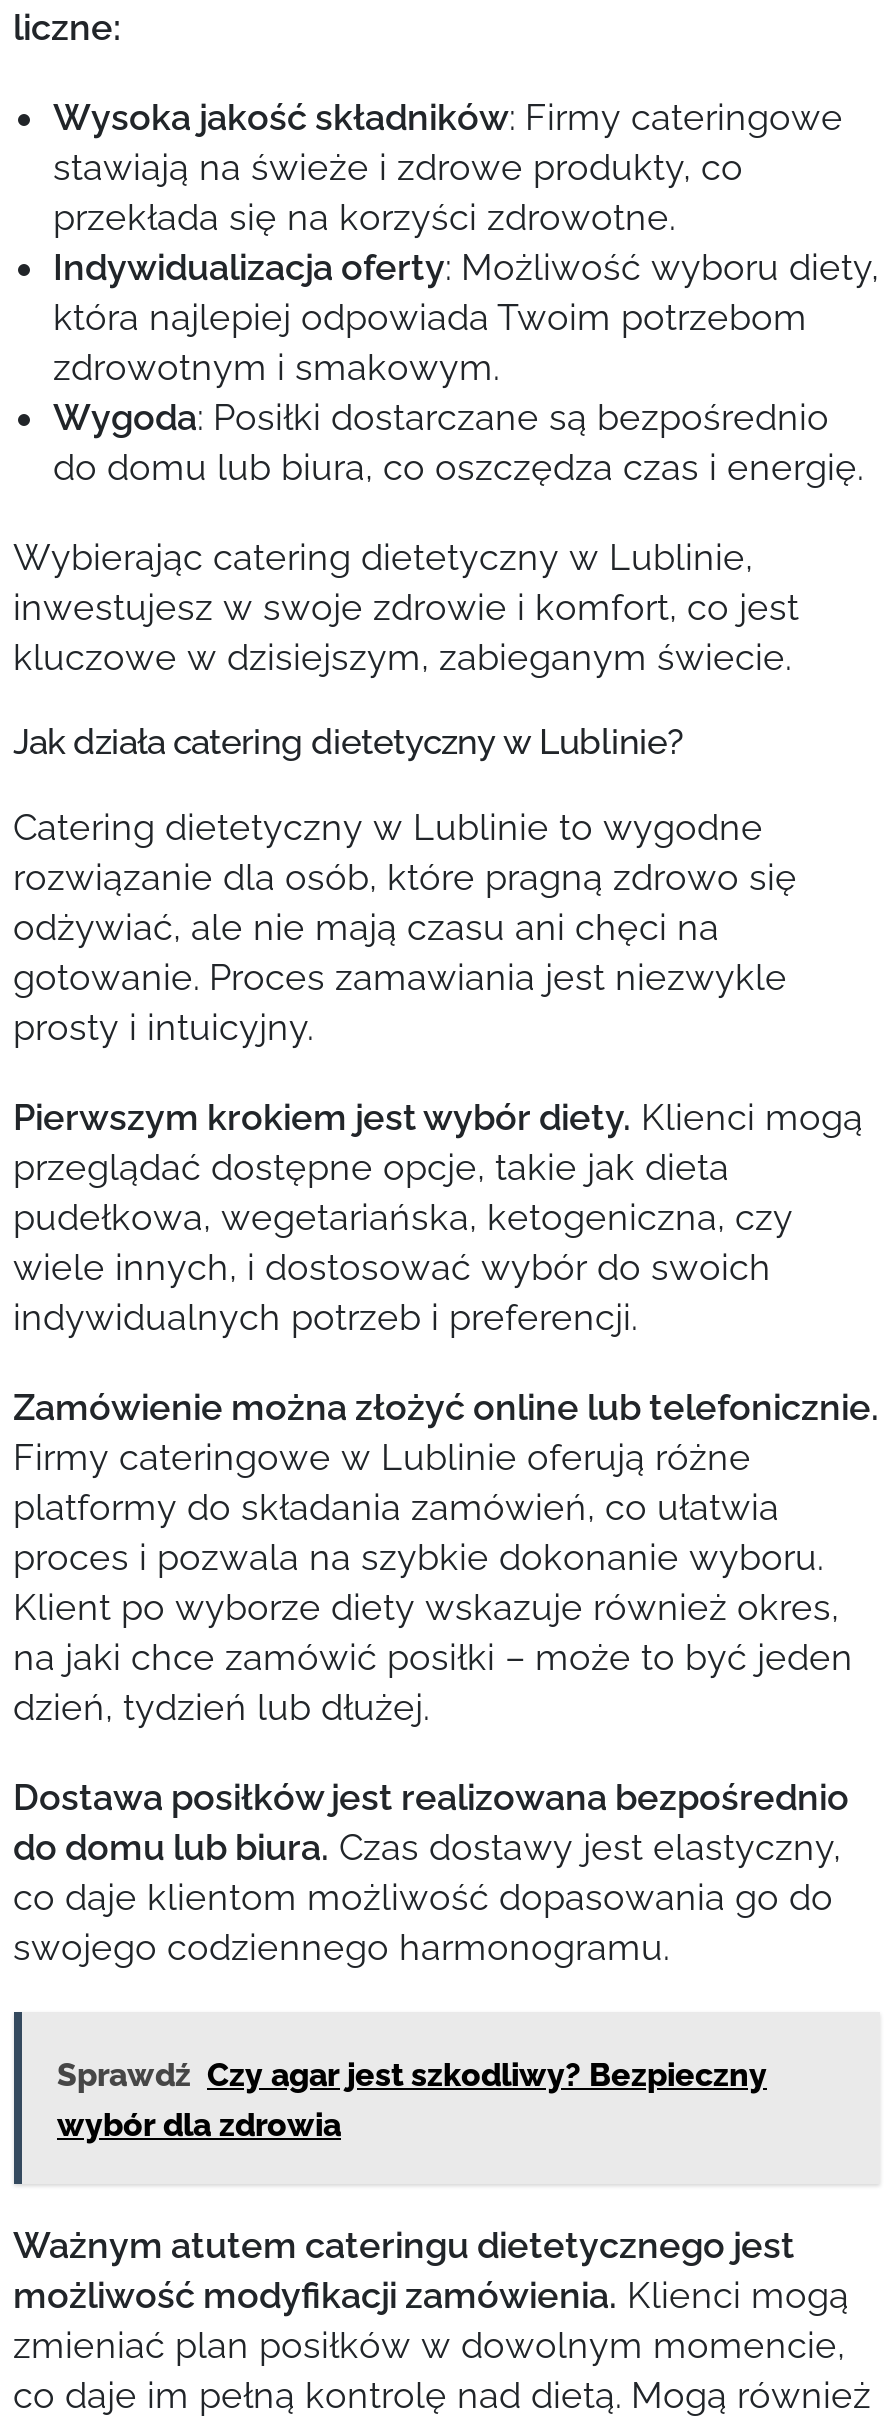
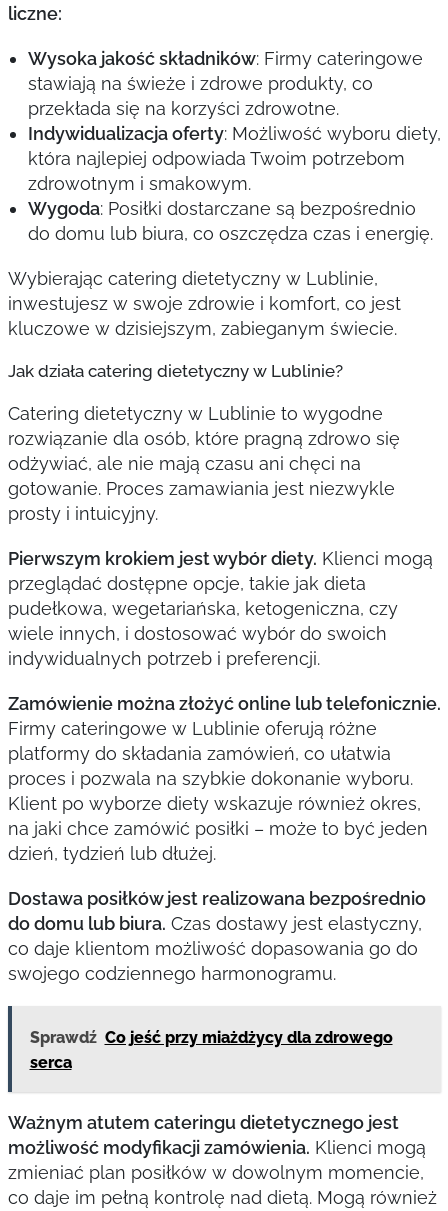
- Sprawdź Czy agar jest szkodliwy? Bezpieczny
- wybór dla zdrowia
+ Sprawdź Co jeść przy miażdżycy dla zdrowego
+ serca
